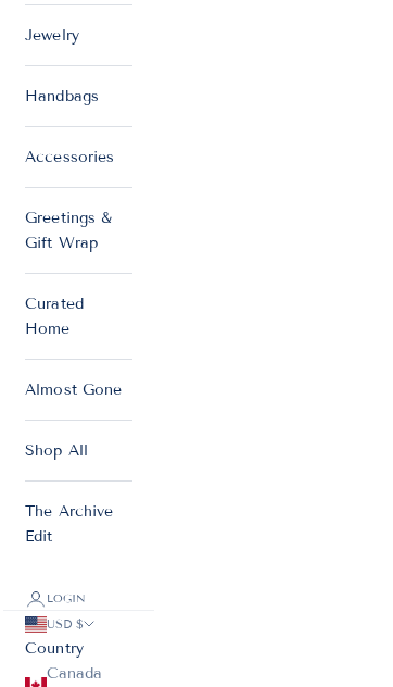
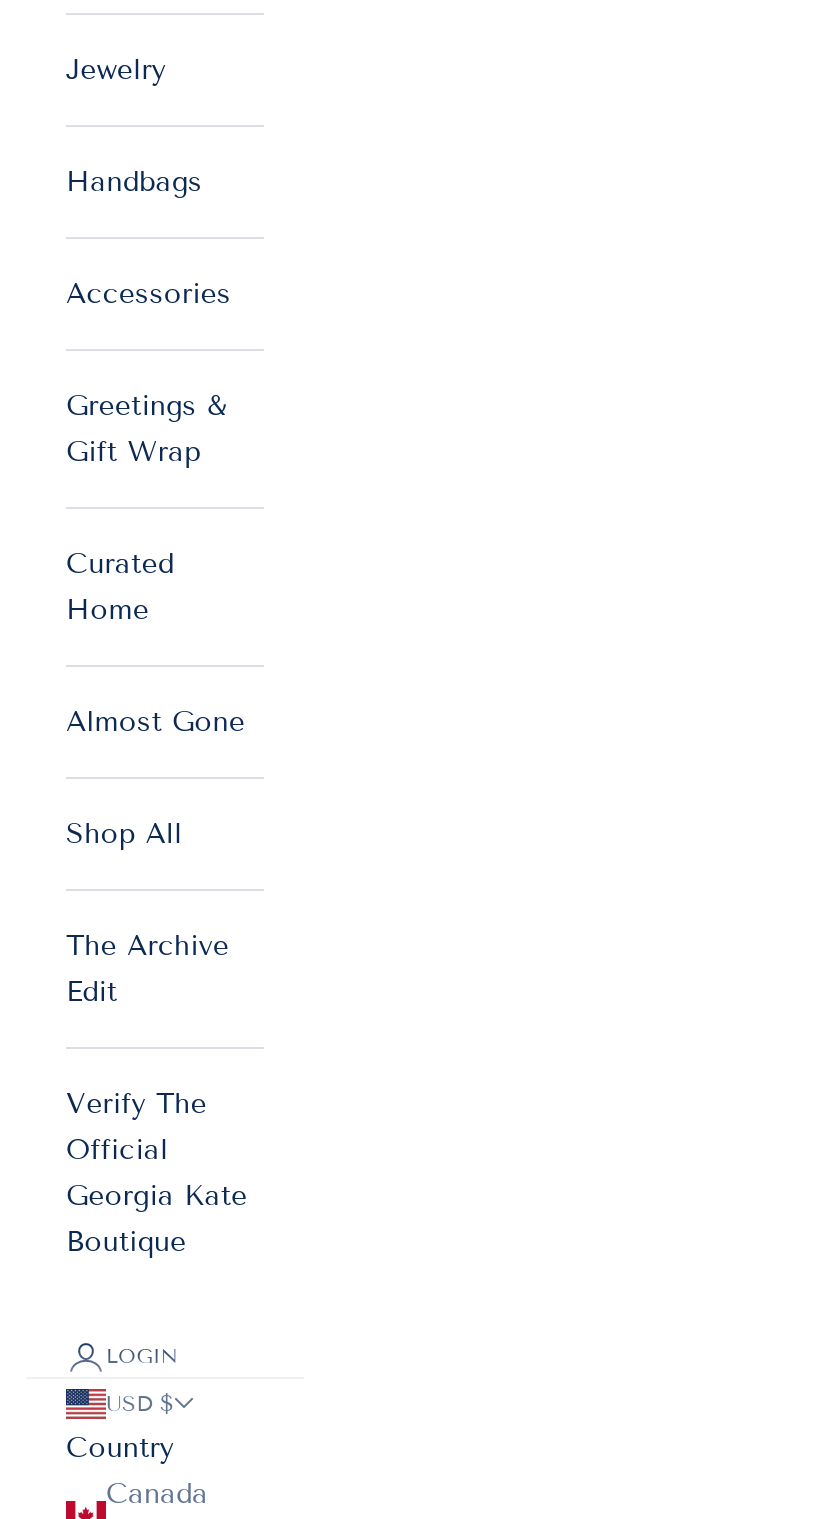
+ Verify The
+ Official
+ Georgia Kate
+ Boutique
